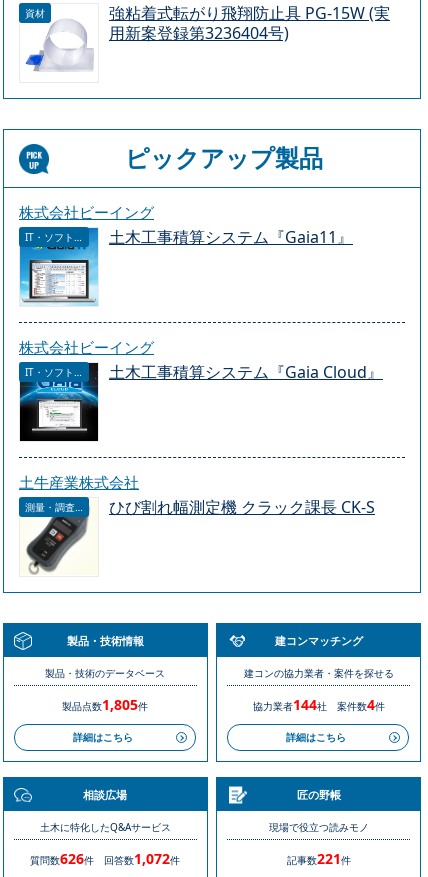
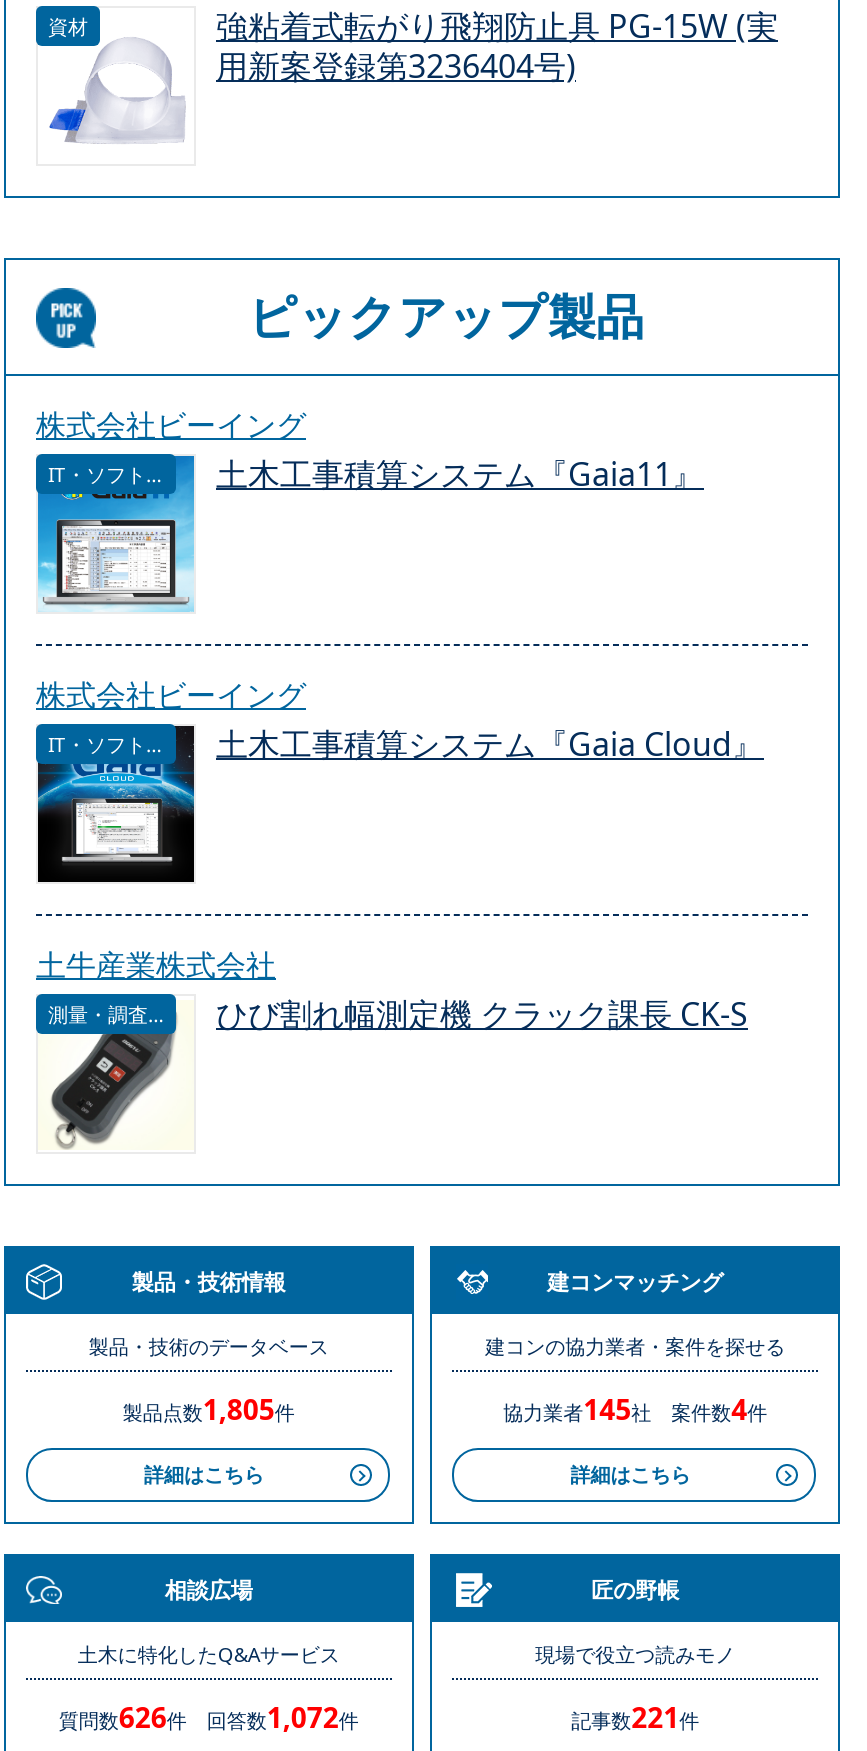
- 協力業者144社 案件数4件
+ 協力業者145社 案件数4件
